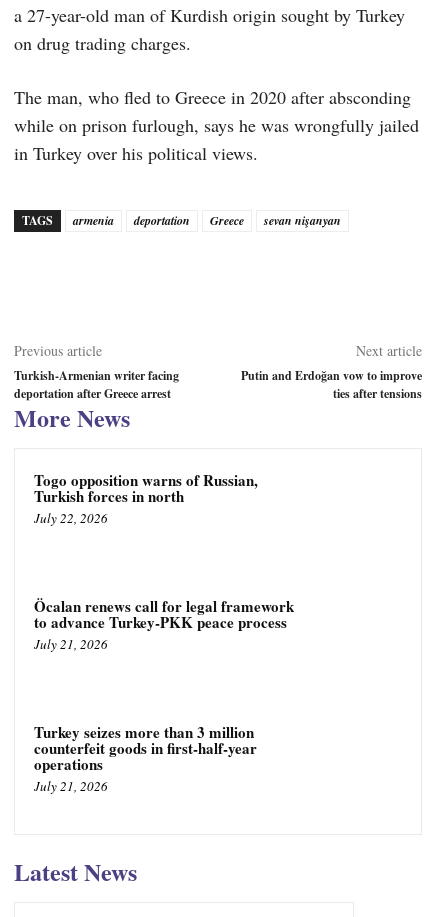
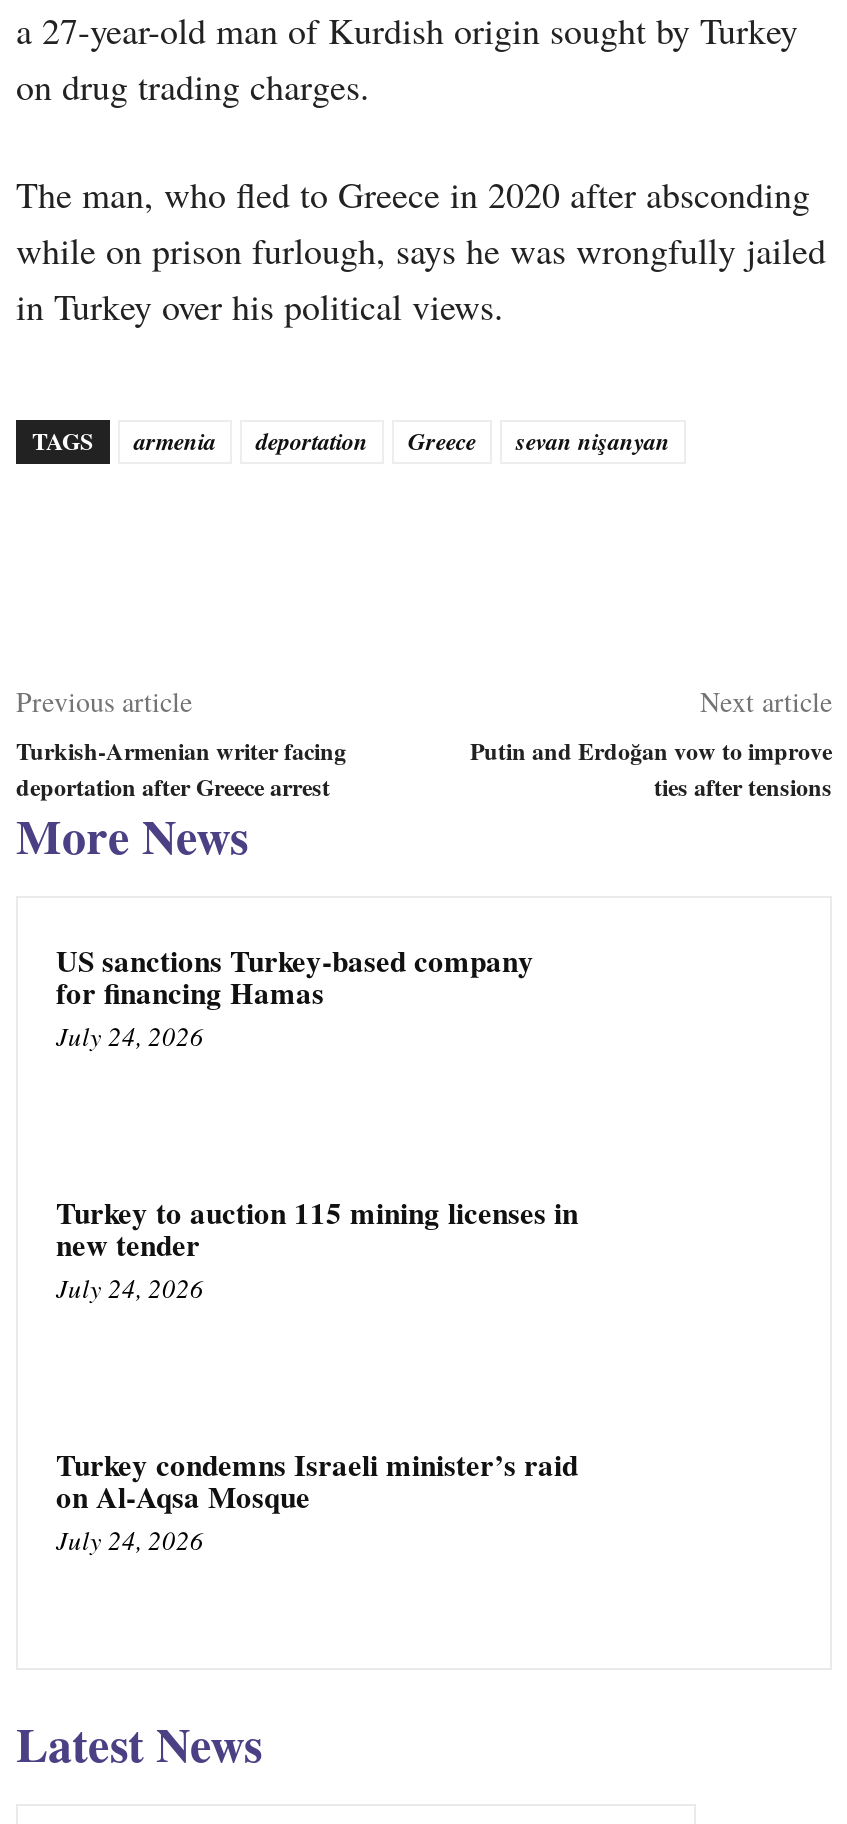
- Togo opposition warns of Russian,
- Turkish forces in north
- July 22, 2026
+ US sanctions Turkey-based company
+ for financing Hamas
+ July 24, 2026

- Öcalan renews call for legal framework
- to advance Turkey-PKK peace process
- July 21, 2026
+ Turkey to auction 115 mining licenses in
+ new tender
+ July 24, 2026

- Turkey seizes more than 3 million
- counterfeit goods in first-half-year
- operations
- July 21, 2026
+ Turkey condemns Israeli minister’s raid
+ on Al-Aqsa Mosque
+ July 24, 2026
